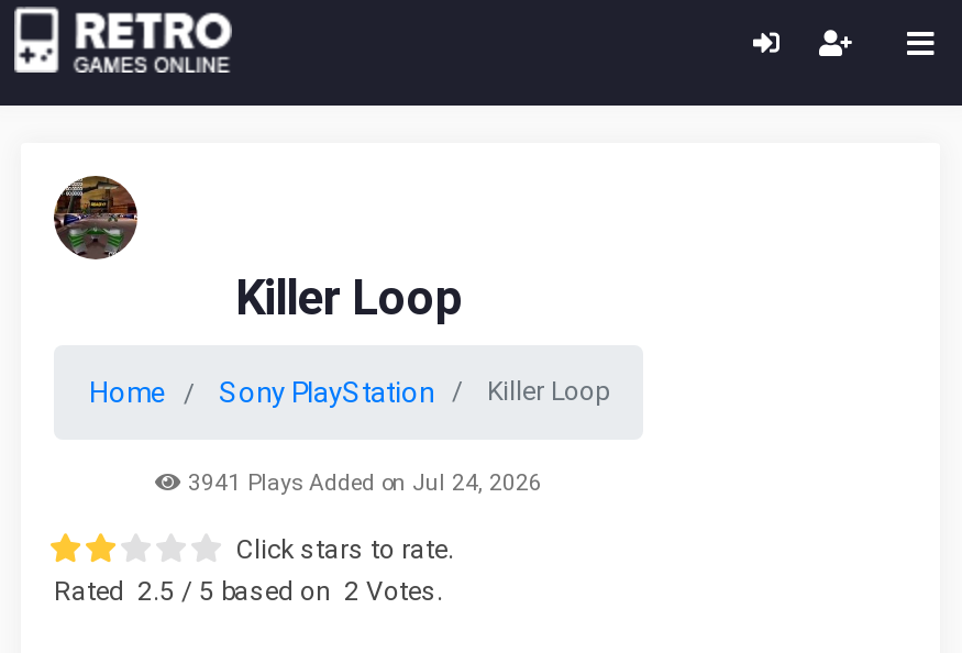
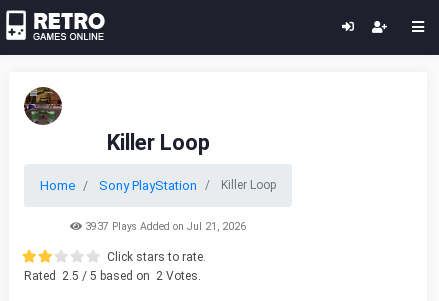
- 3941 Plays Added on Jul 24, 2026
+ 3937 Plays Added on Jul 21, 2026
